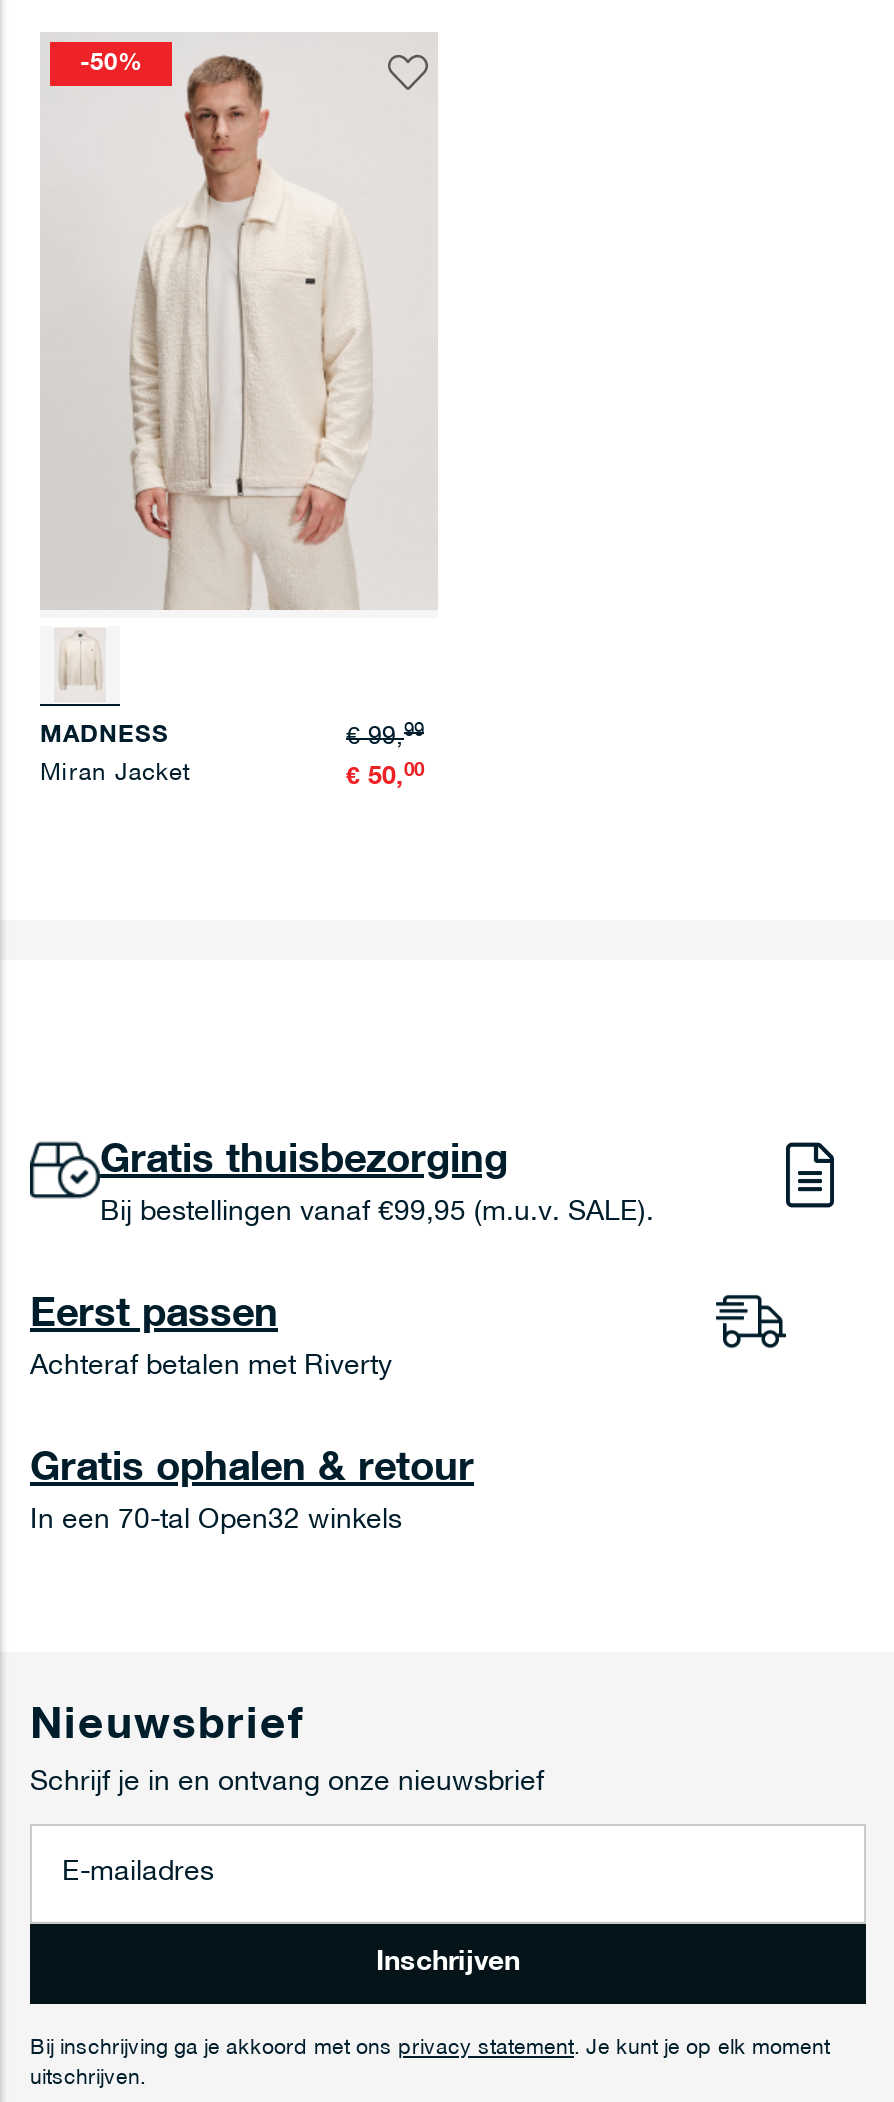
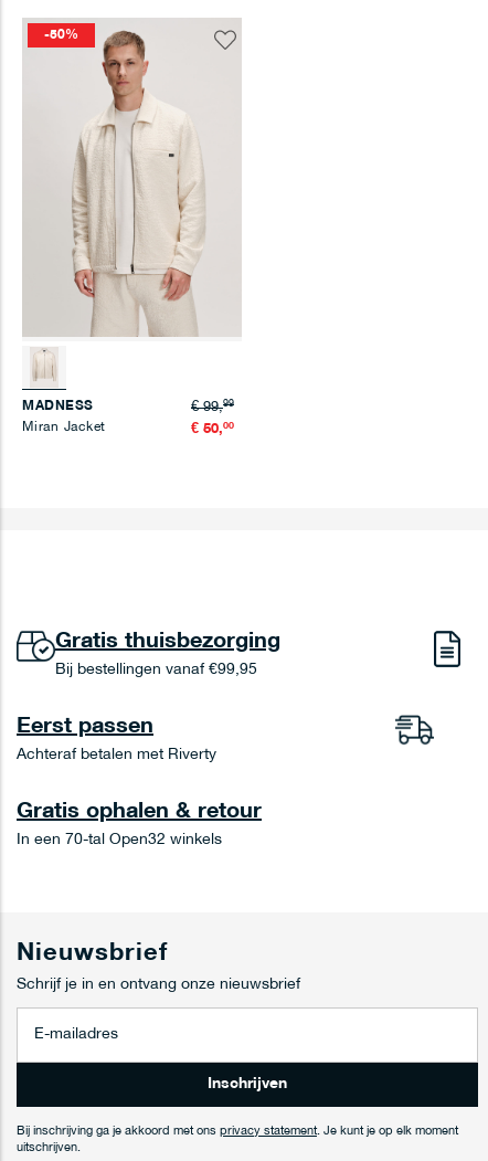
- Bij bestellingen vanaf €99,95 (m.u.v. SALE).
+ Bij bestellingen vanaf €99,95
